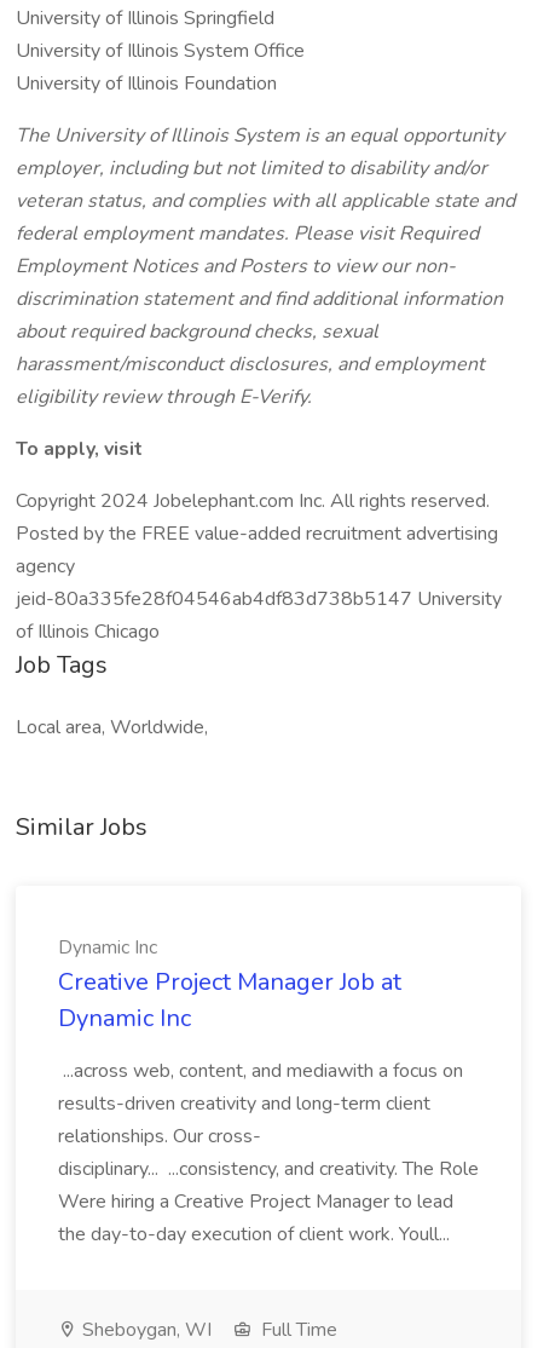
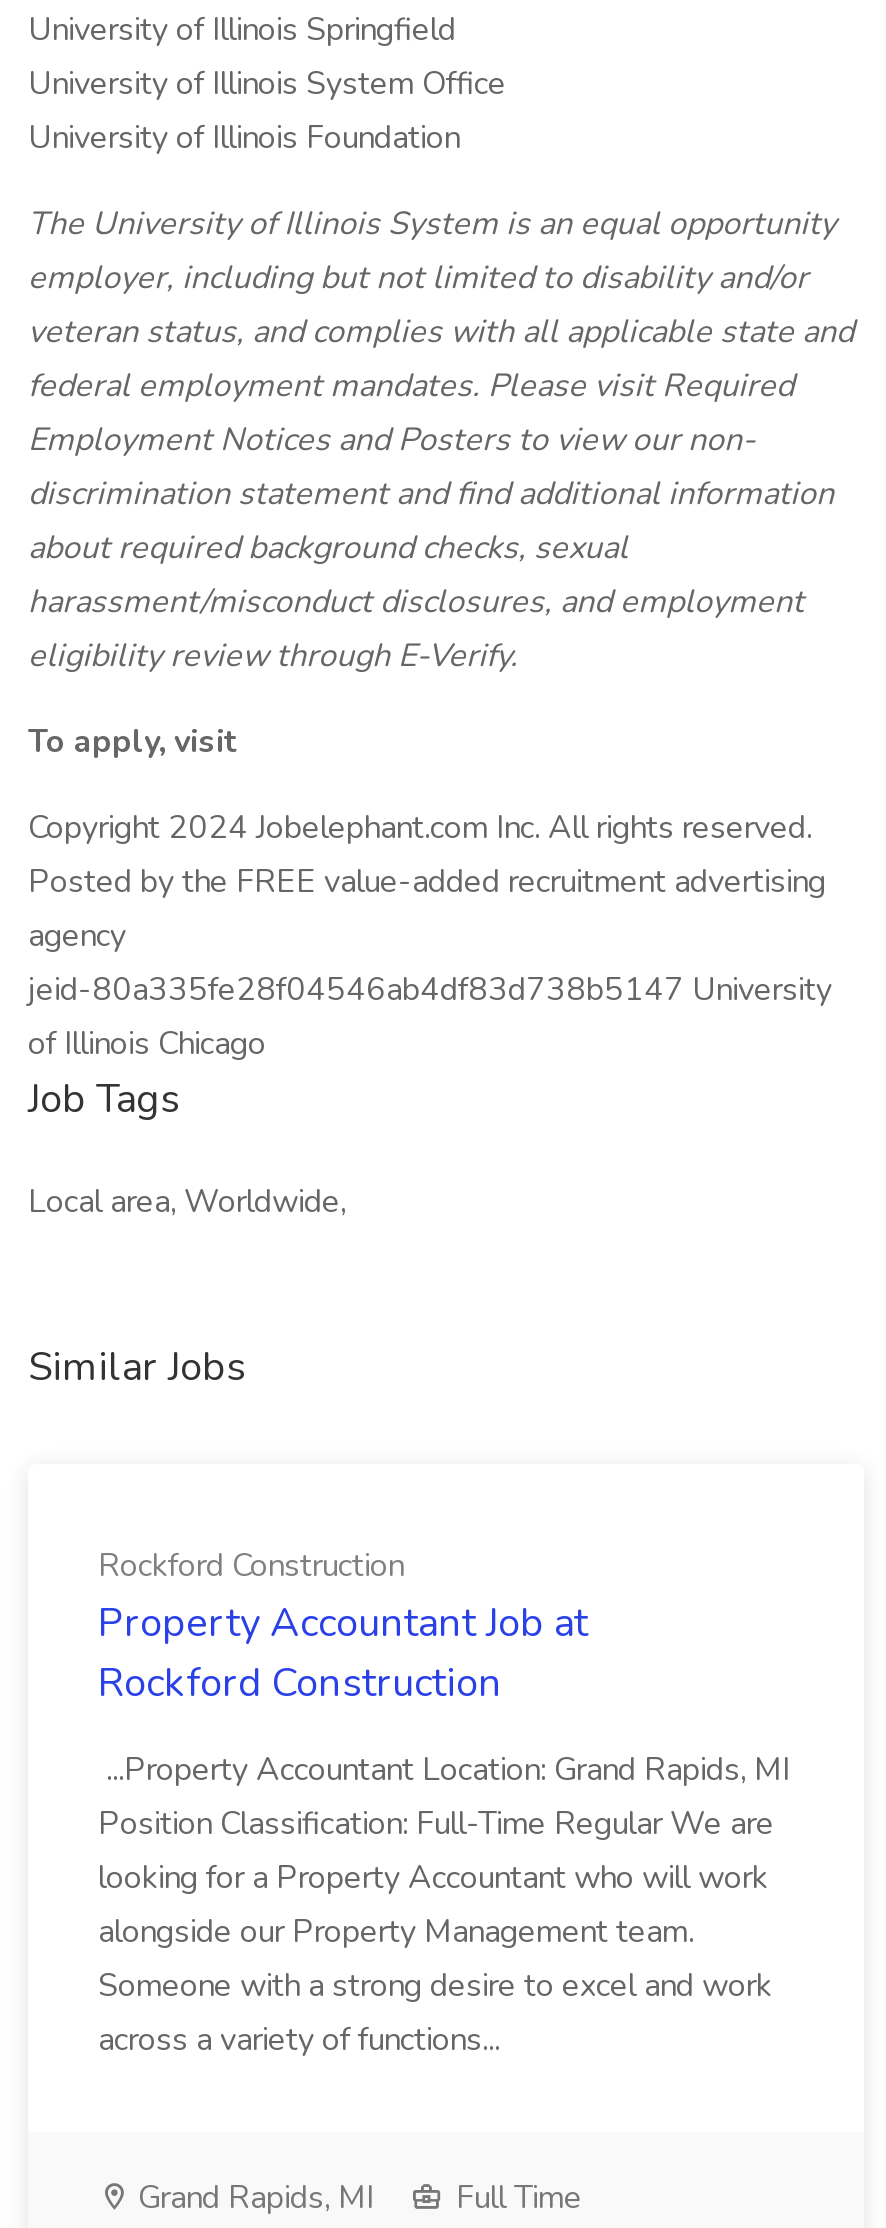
- Dynamic Inc
- Creative Project Manager Job at
- Dynamic Inc
+ Rockford Construction
+ Property Accountant Job at
+ Rockford Construction

- ...across web, content, and mediawith a focus on
- results-driven creativity and long-term client
- relationships. Our cross-
- disciplinary... ...consistency, and creativity. The Role
- Were hiring a Creative Project Manager to lead
- the day-to-day execution of client work. Youll...
+ ...Property Accountant Location: Grand Rapids, MI
+ Position Classification: Full-Time Regular We are
+ looking for a Property Accountant who will work
+ alongside our Property Management team.
+ Someone with a strong desire to excel and work
+ across a variety of functions...

- Sheboygan, WI
+ Grand Rapids, MI
